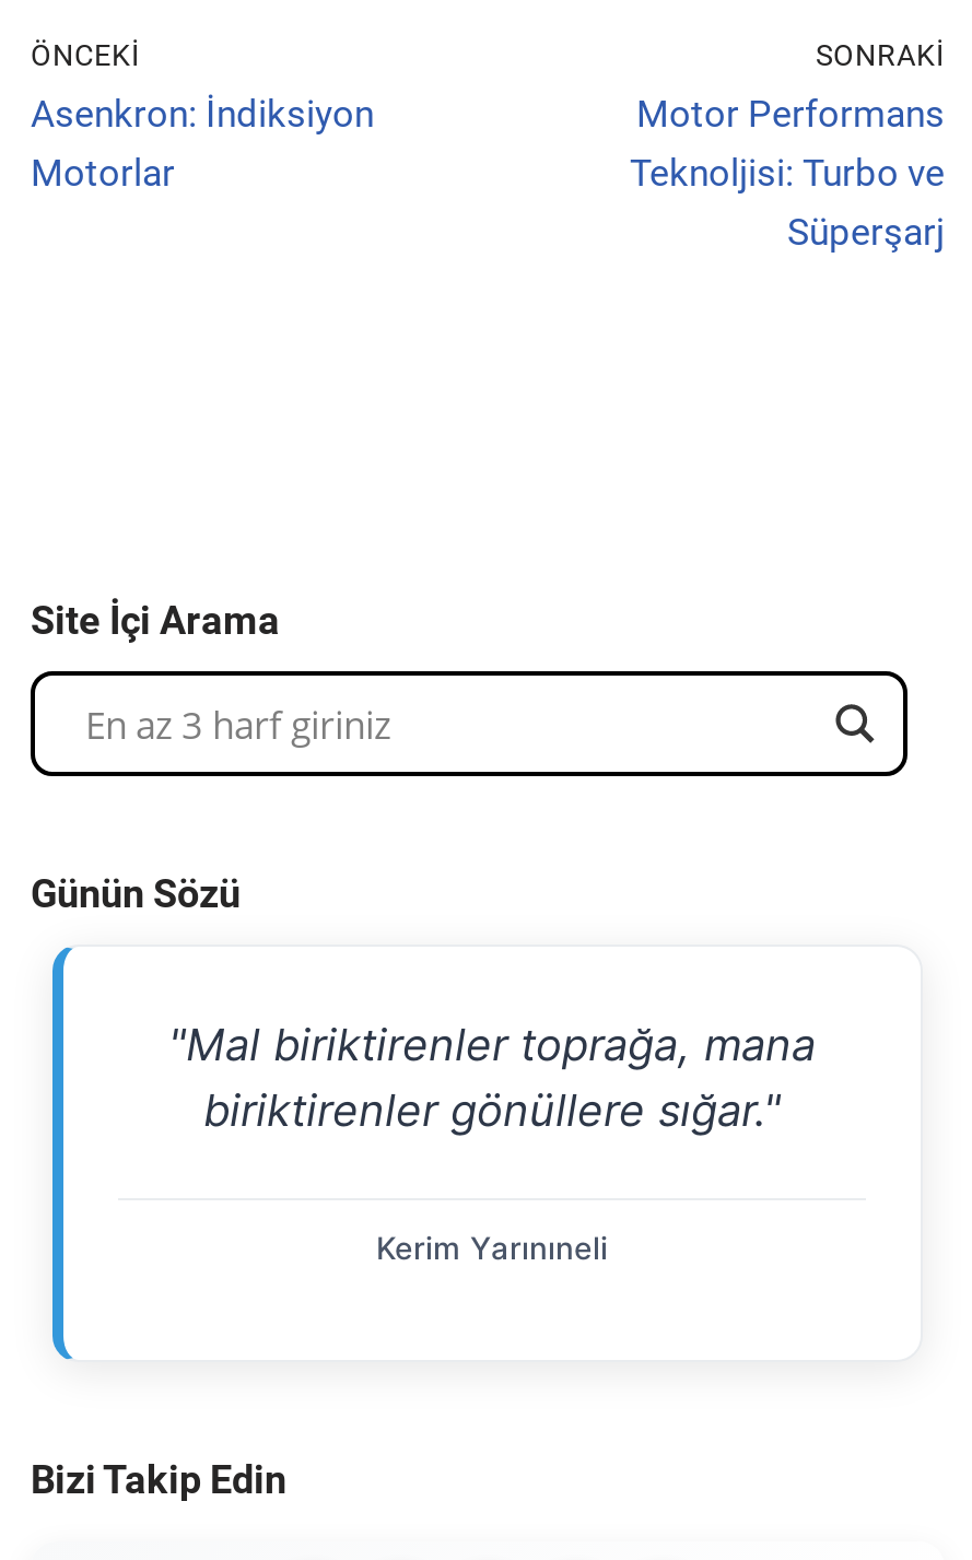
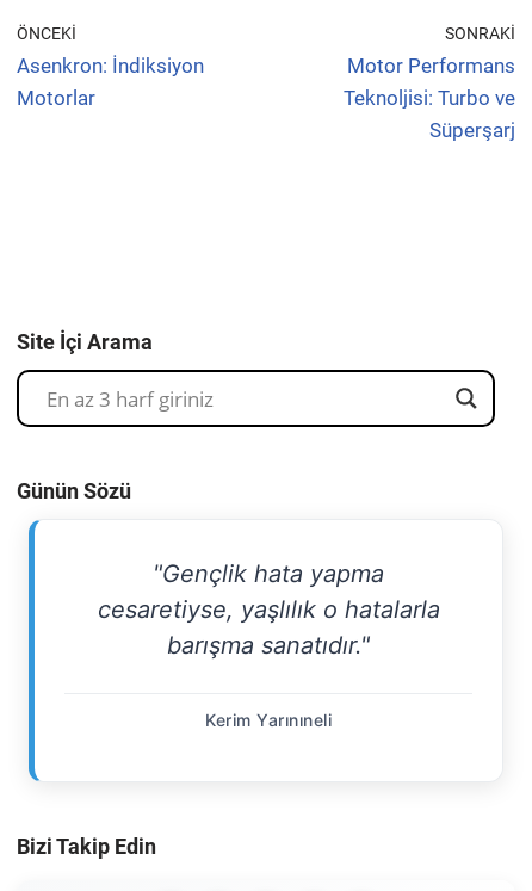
- "Mal biriktirenler toprağa, mana
- biriktirenler gönüllere sığar."
+ "Gençlik hata yapma
+ cesaretiyse, yaşlılık o hatalarla
+ barışma sanatıdır."
